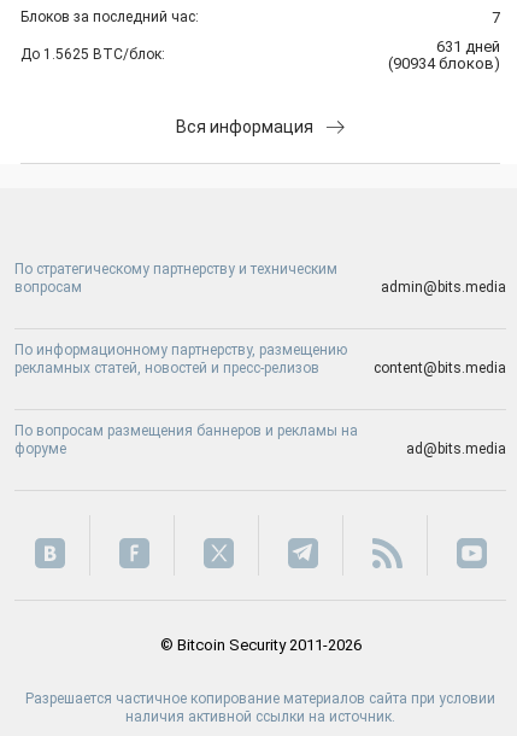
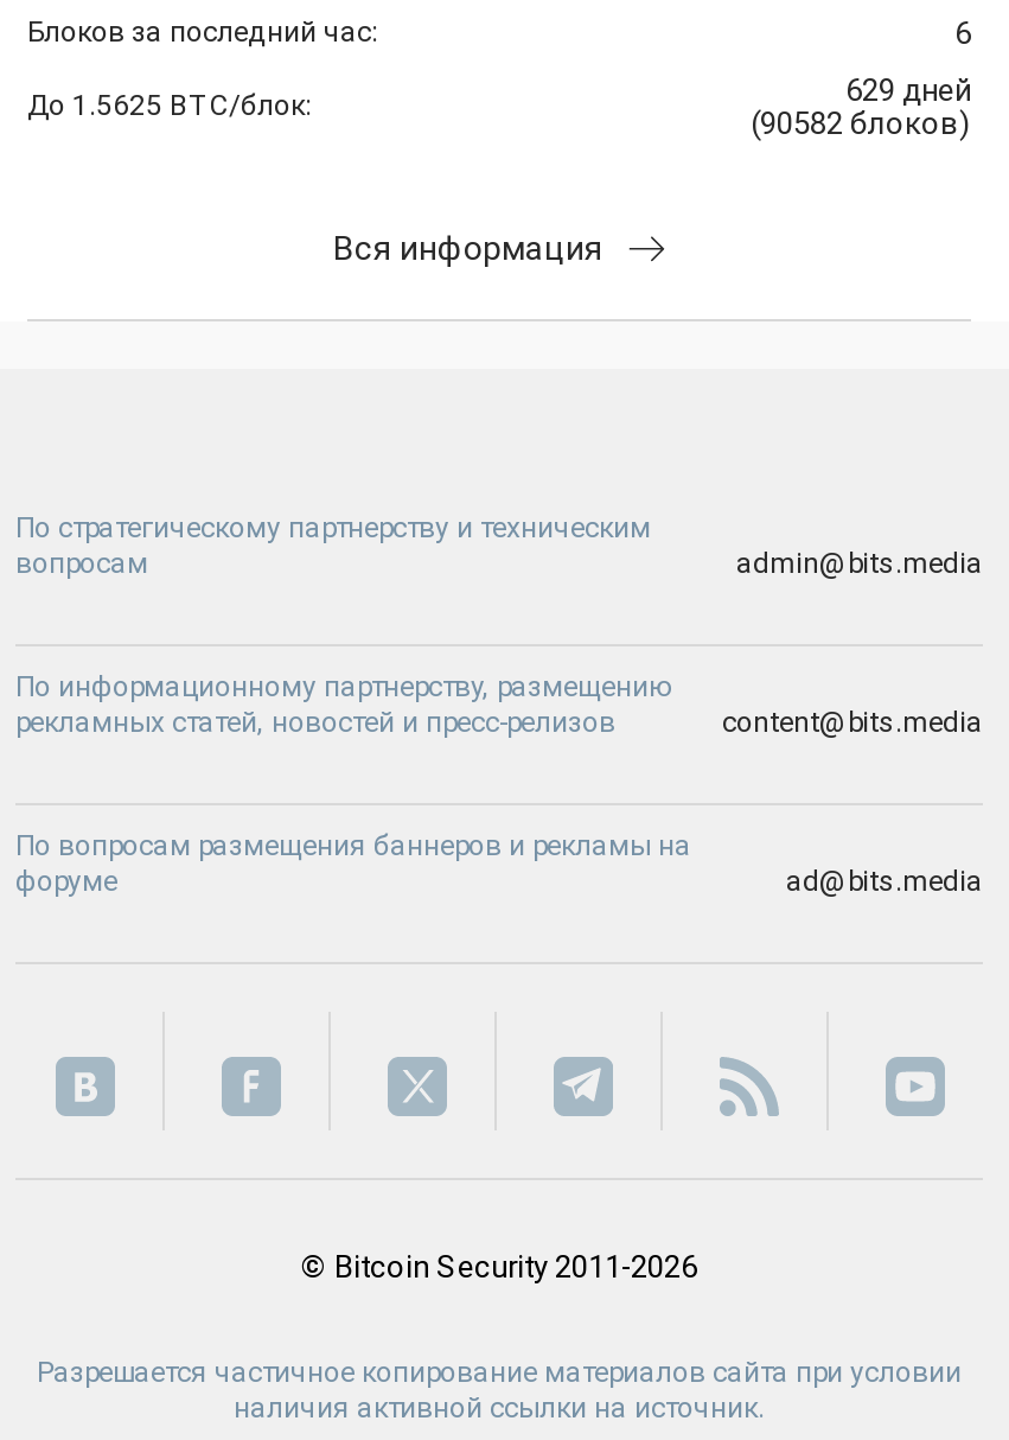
- 7
+ 6

- 631 дней
+ 629 дней

- (90934 блоков)
+ (90582 блоков)
